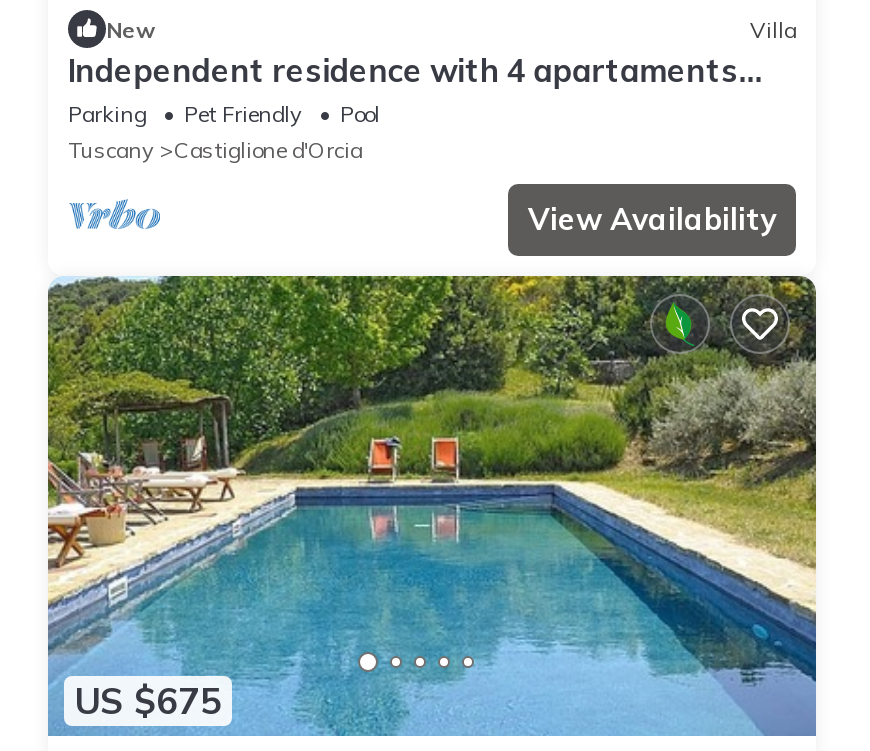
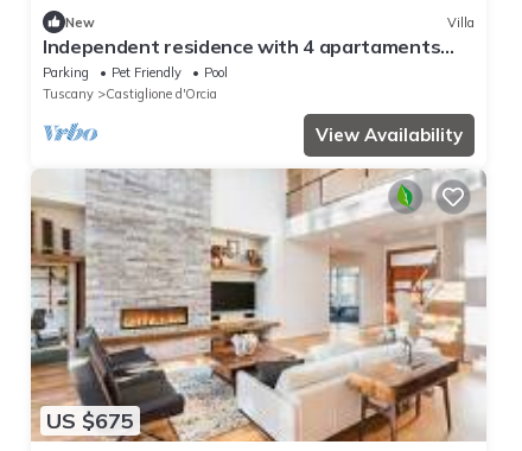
- [image]
+ [image]
